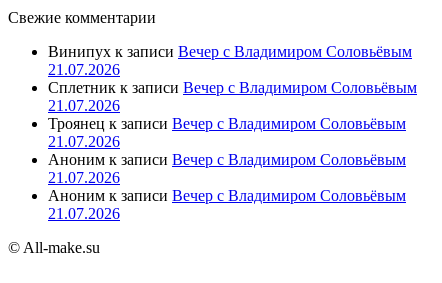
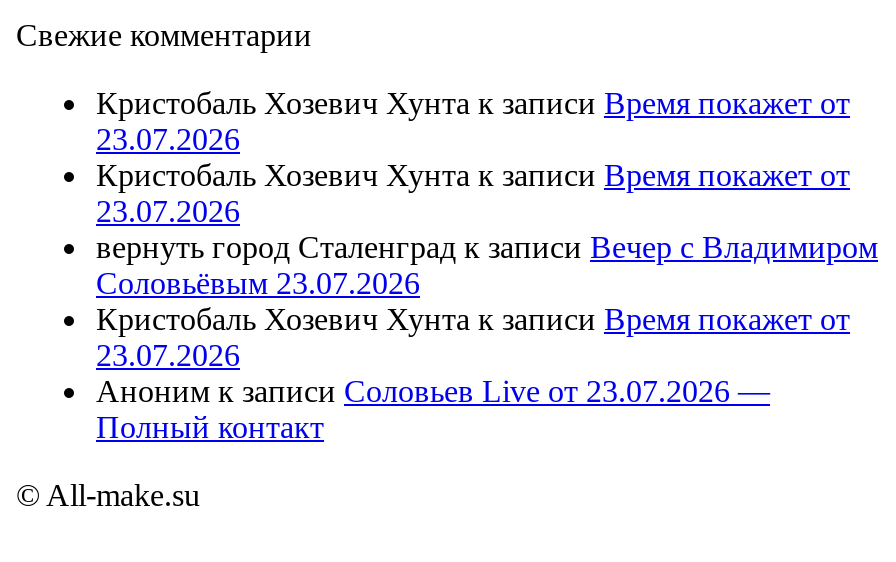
- Винипух к записи Вечер с Владимиром Соловьёвым
- 21.07.2026
- Сплетник к записи Вечер с Владимиром Соловьёвым
- 21.07.2026
- Троянец к записи Вечер с Владимиром Соловьёвым
- 21.07.2026
- Аноним к записи Вечер с Владимиром Соловьёвым
- 21.07.2026
- Аноним к записи Вечер с Владимиром Соловьёвым
- 21.07.2026
+ Кристобаль Хозевич Хунта к записи Время покажет от
+ 23.07.2026
+ Кристобаль Хозевич Хунта к записи Время покажет от
+ 23.07.2026
+ вернуть город Сталенград к записи Вечер с Владимиром
+ Соловьёвым 23.07.2026
+ Кристобаль Хозевич Хунта к записи Время покажет от
+ 23.07.2026
+ Аноним к записи Соловьев Live от 23.07.2026 —
+ Полный контакт
